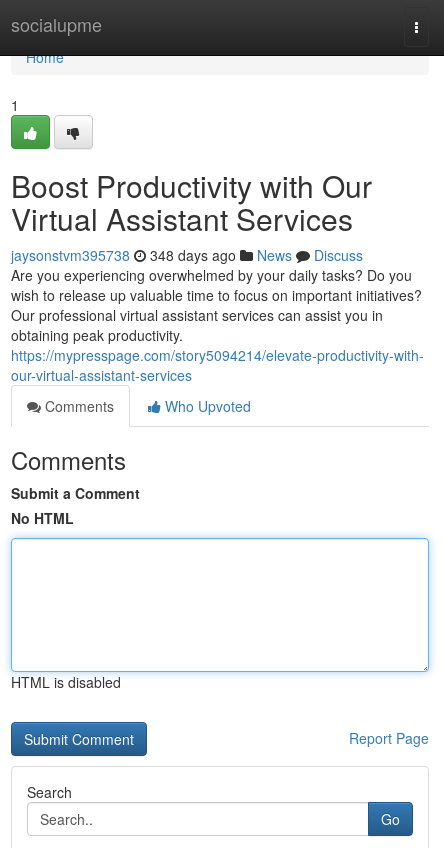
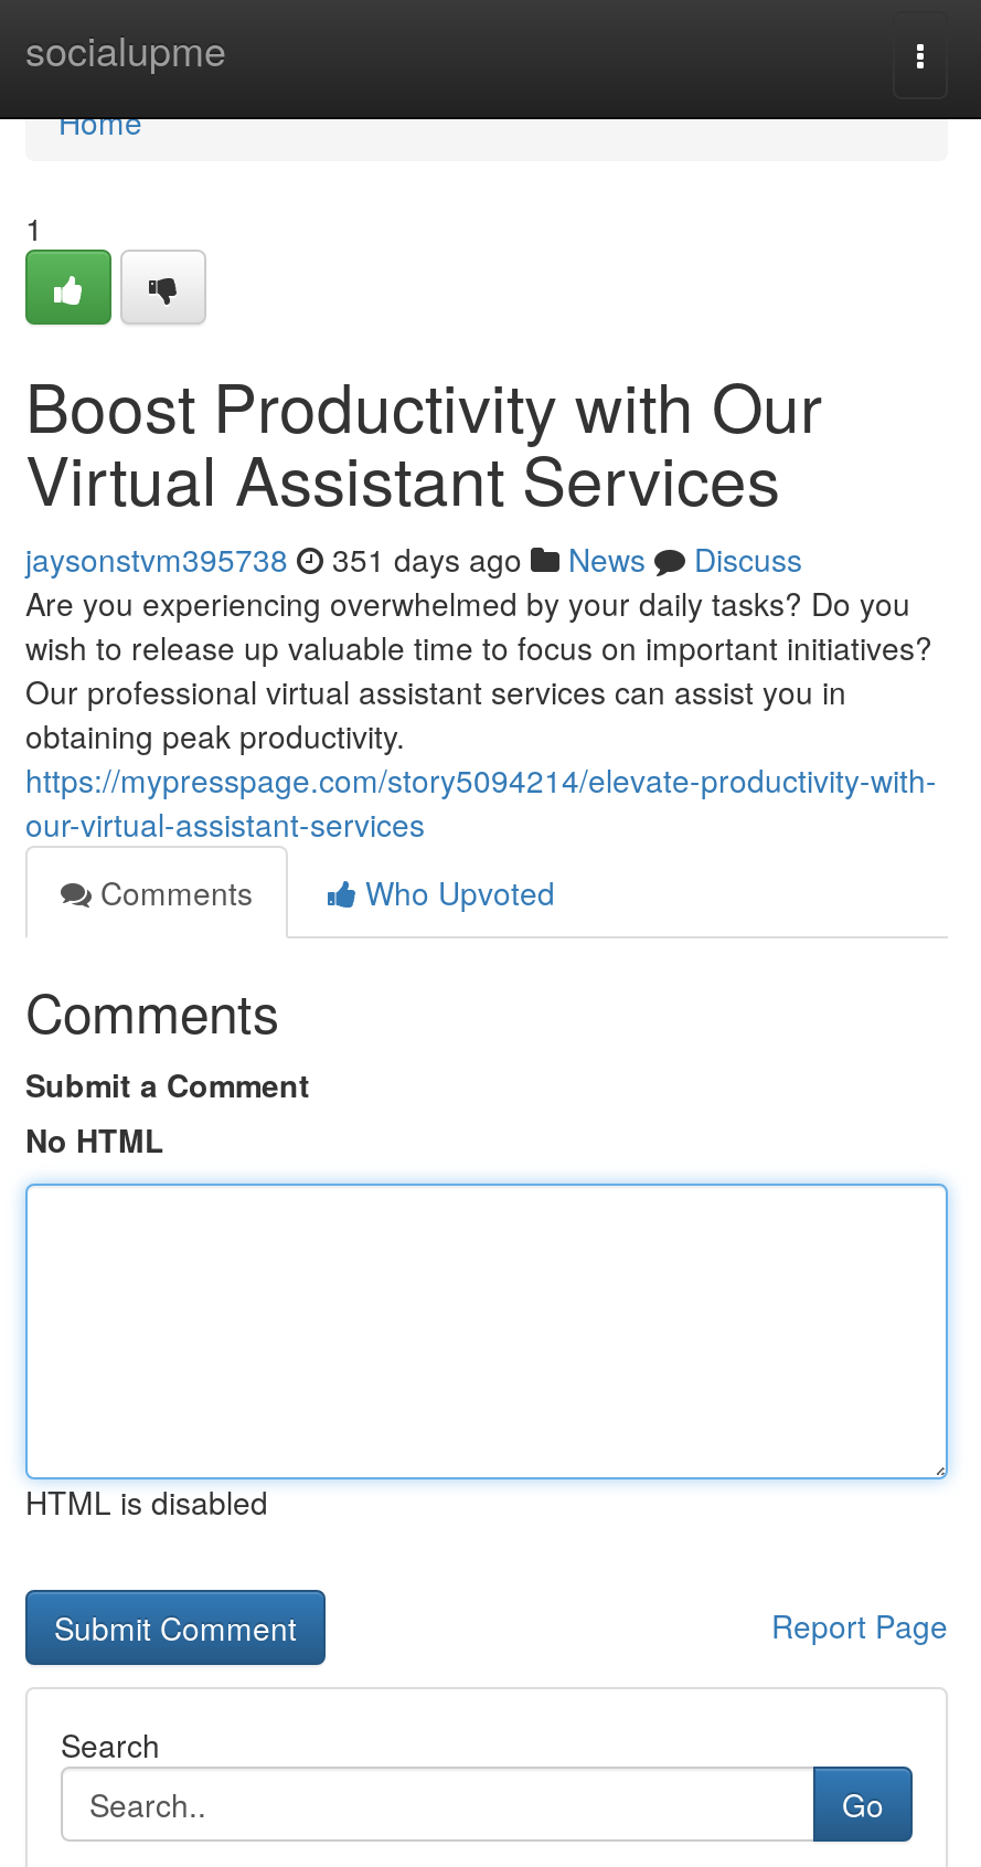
- jaysonstvm395738 348 days ago News Discuss
+ jaysonstvm395738 351 days ago News Discuss
